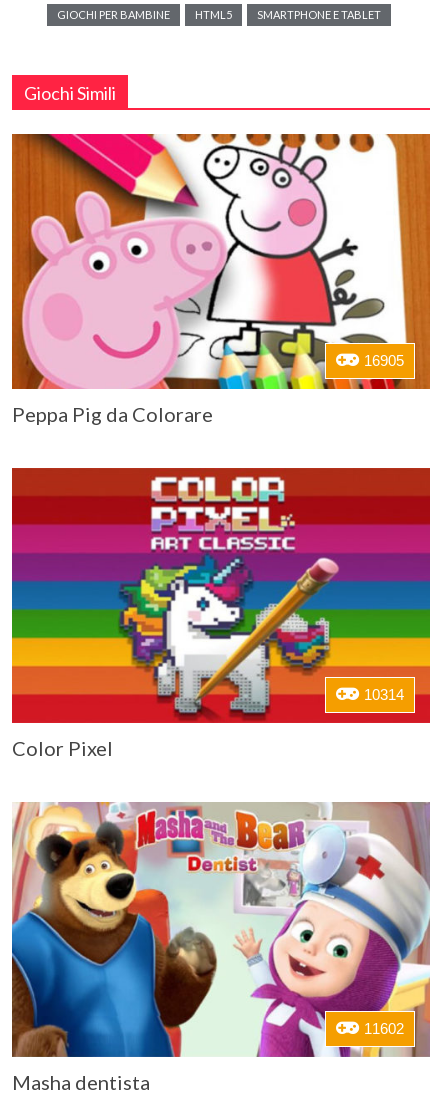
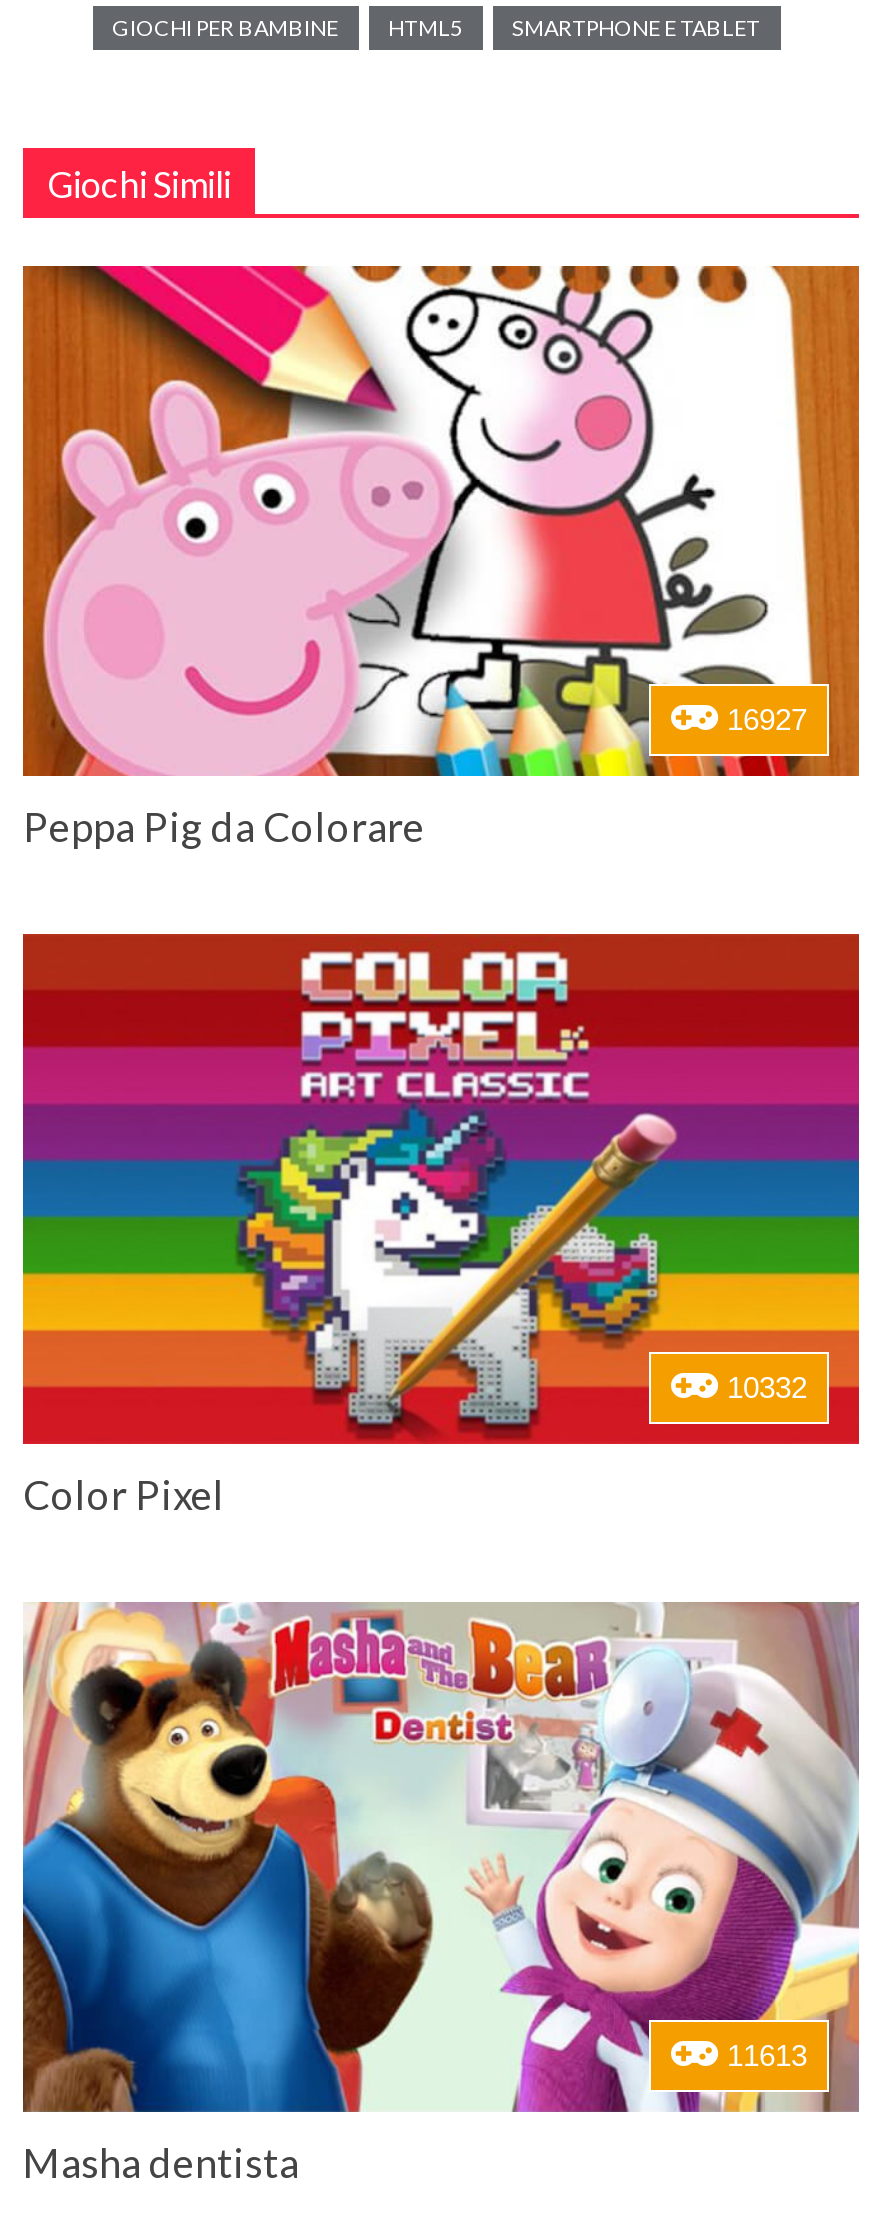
- 16905
+ 16927

- 10314
+ 10332

- 11602
+ 11613
